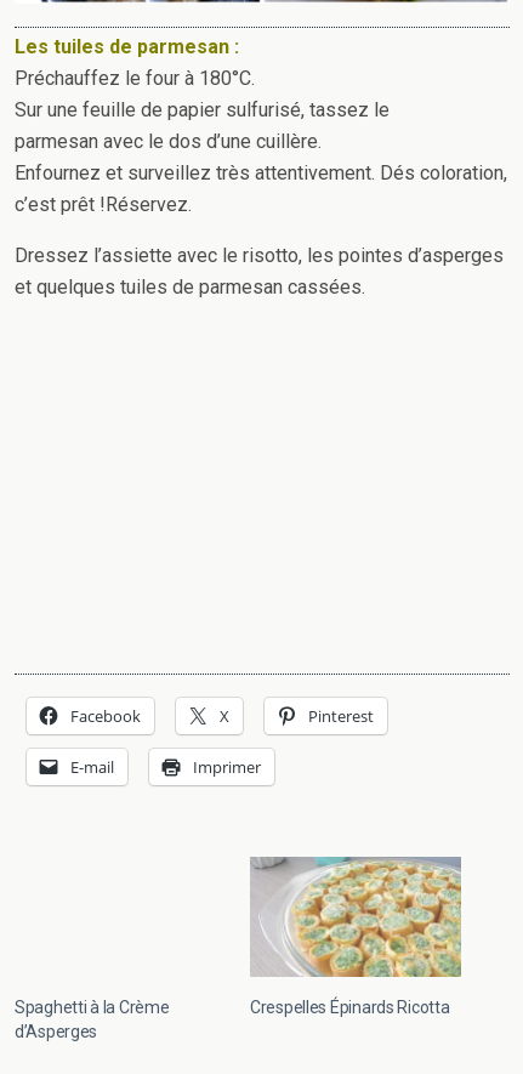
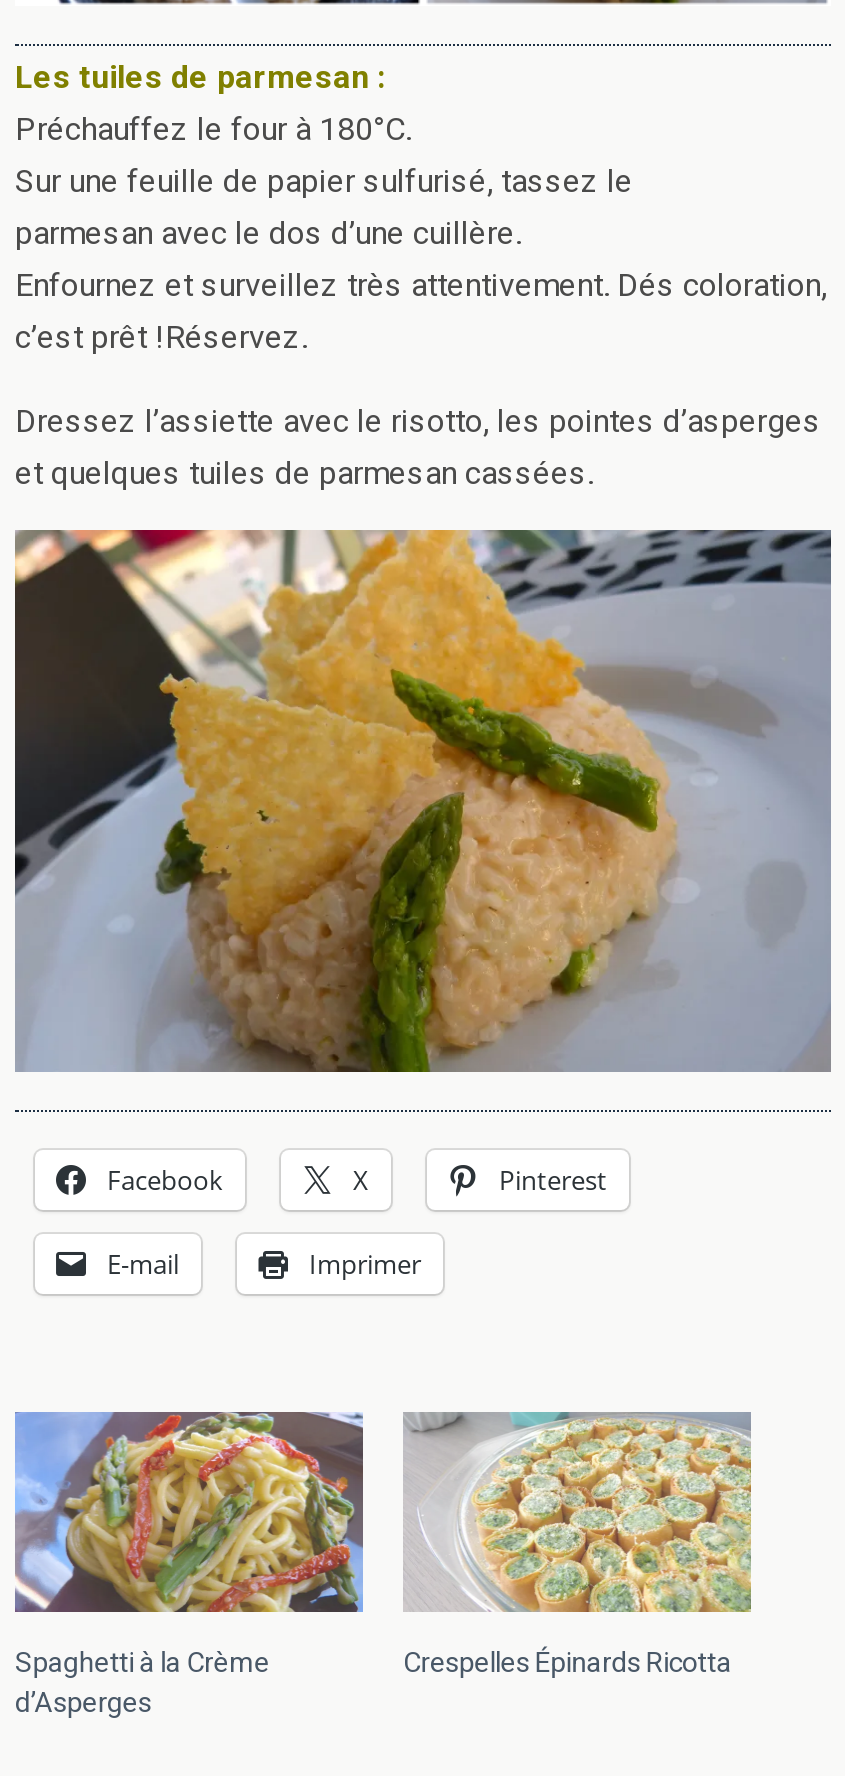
+ [image]

+ [image]
